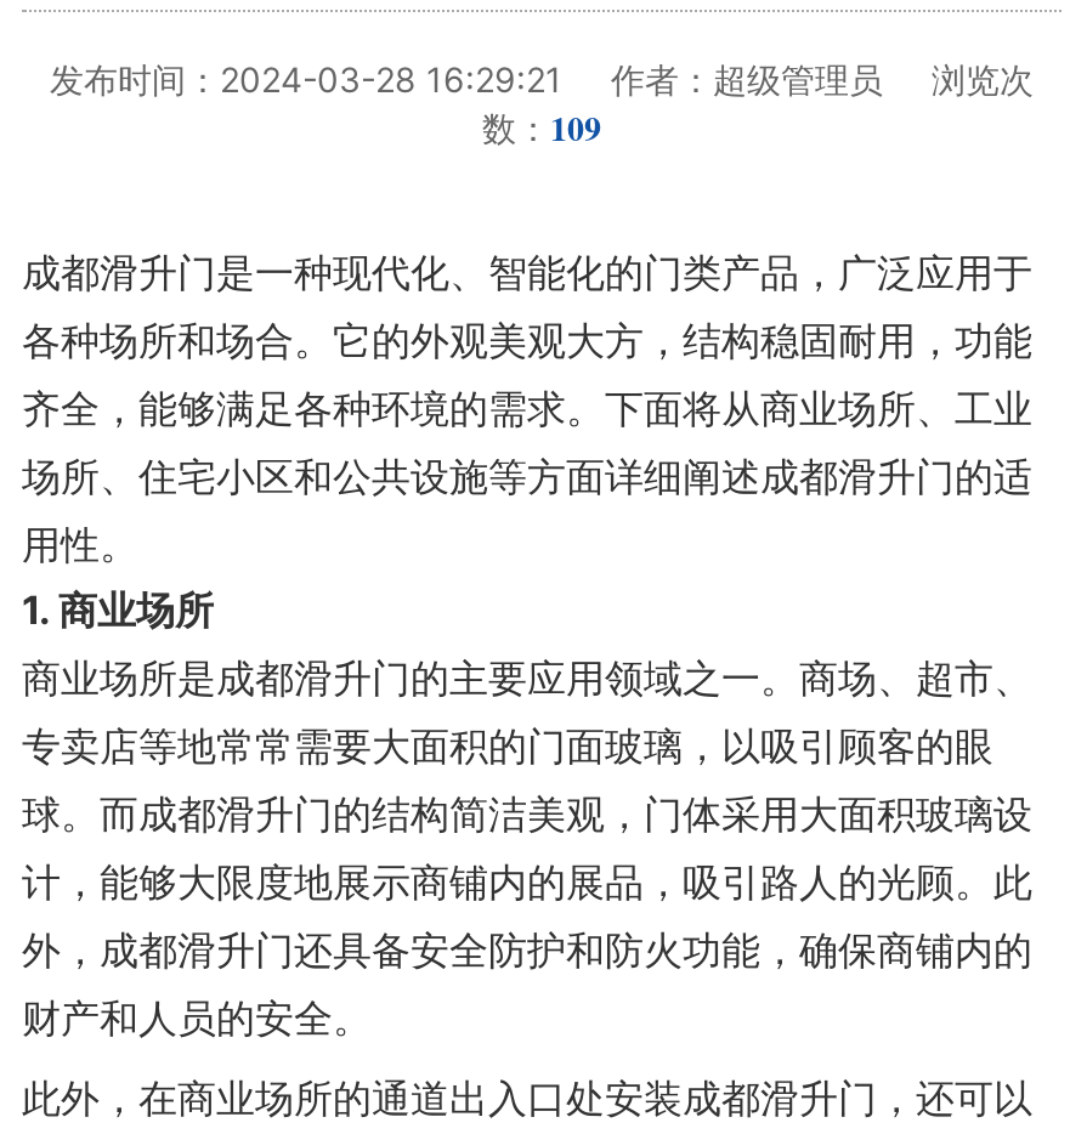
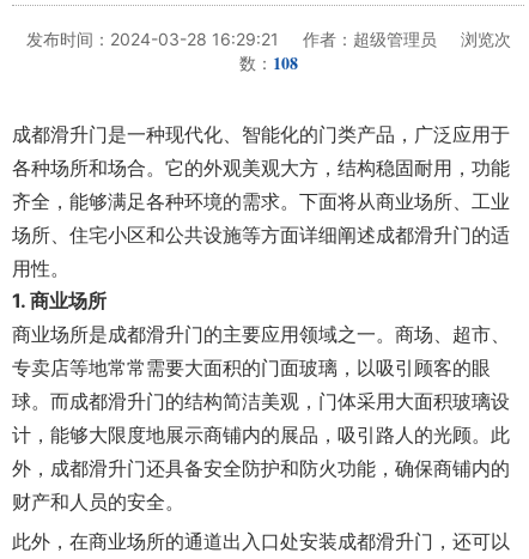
- 数：109
+ 数：108
